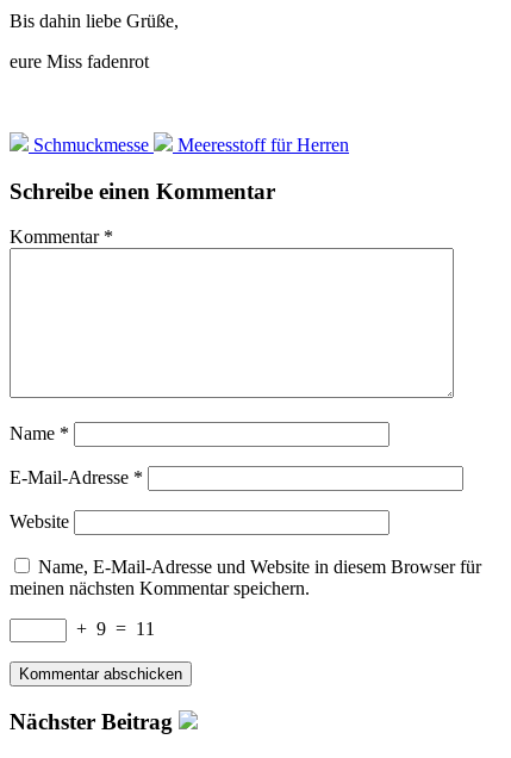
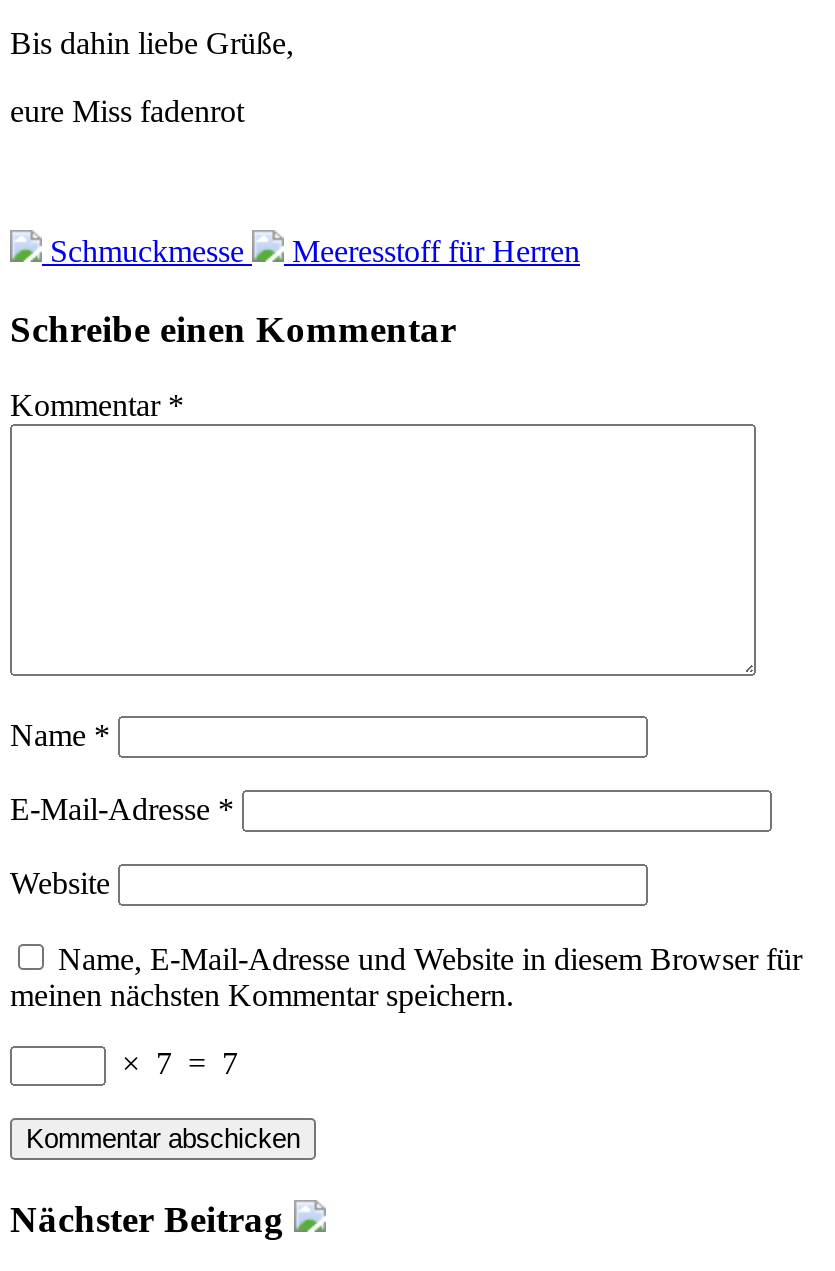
- + 9 = 11
+ × 7 = 7
